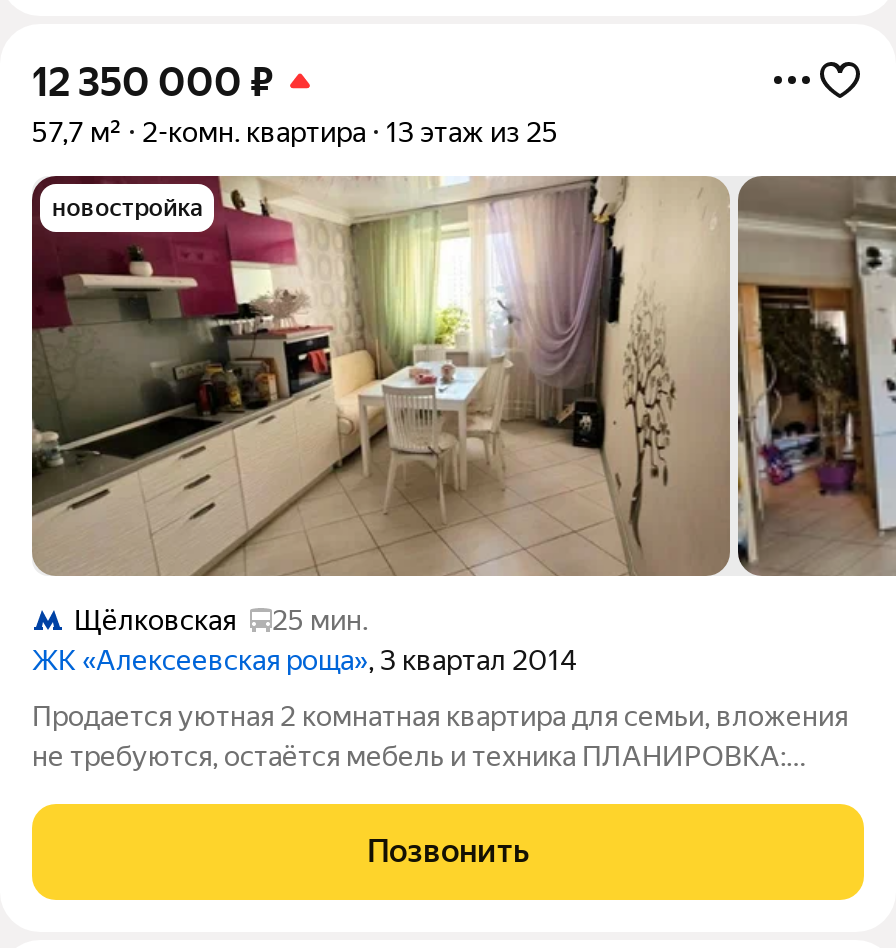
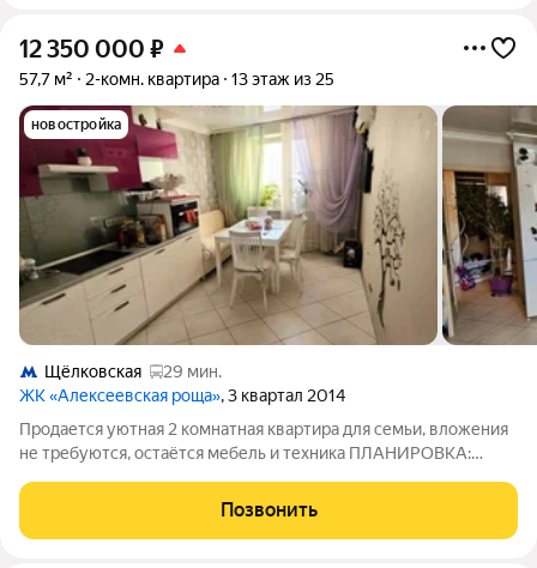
- Щёлковская 25 мин.
+ Щёлковская 29 мин.
